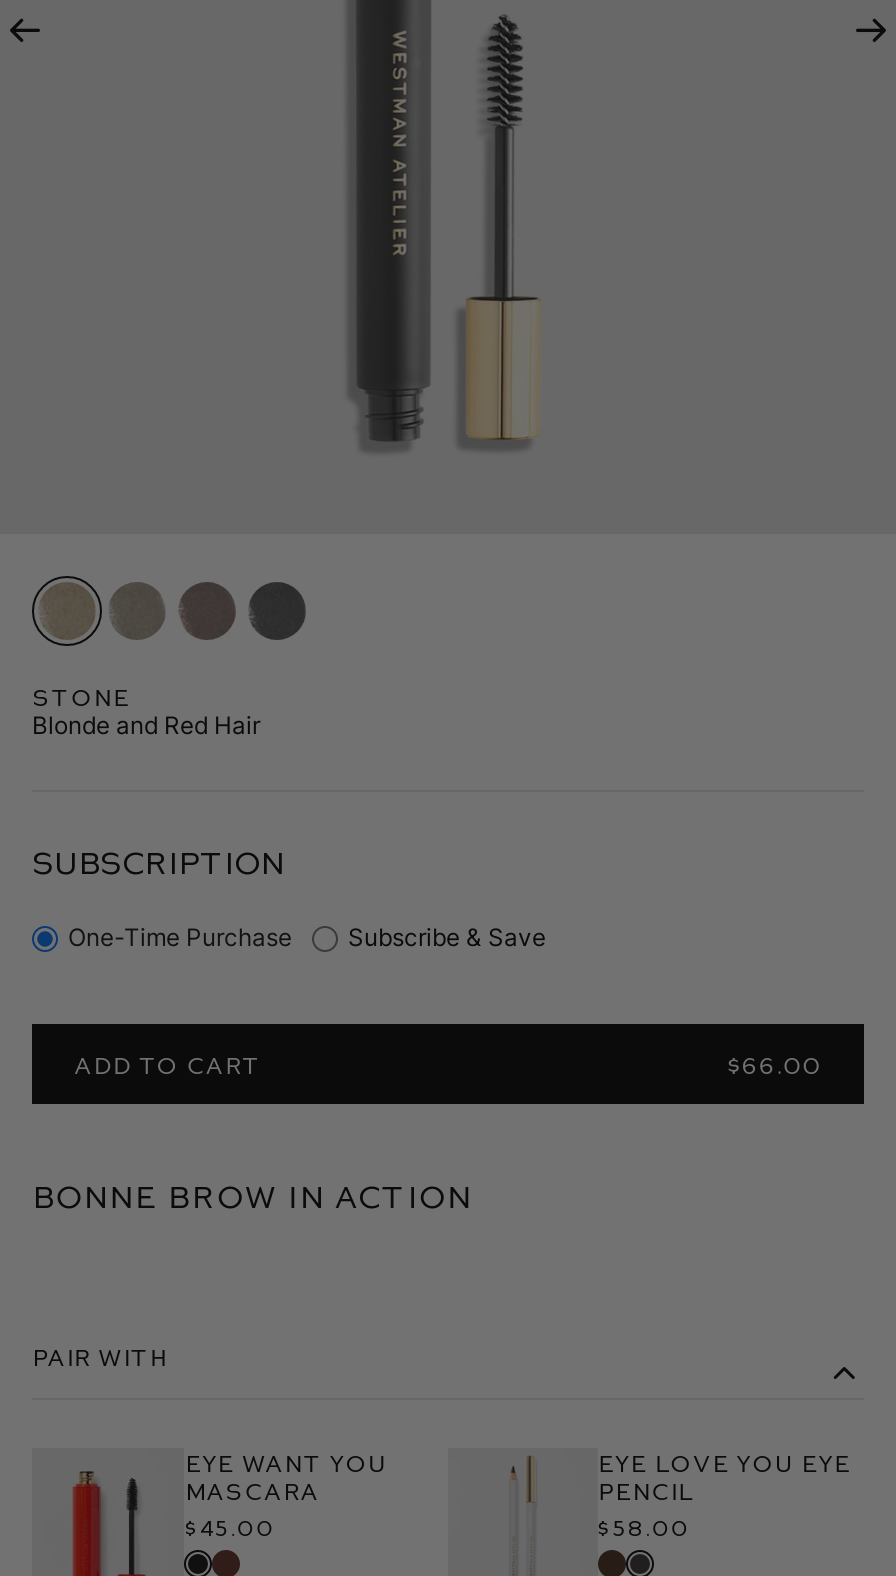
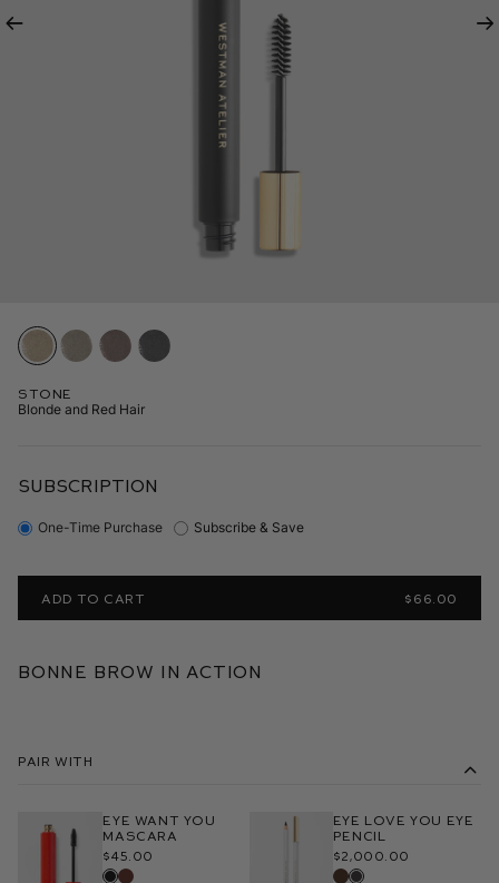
- $58.00
+ $2,000.00
